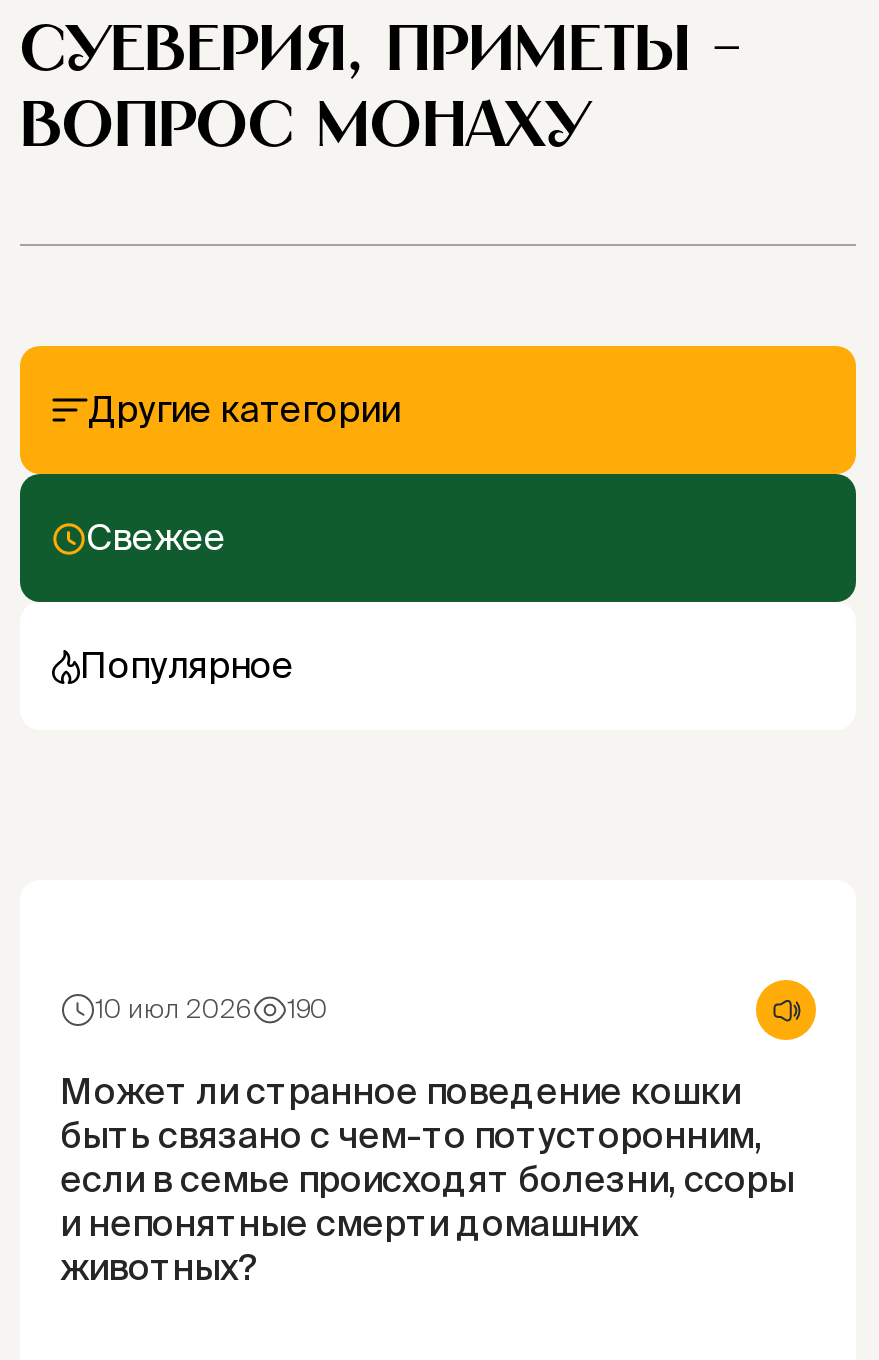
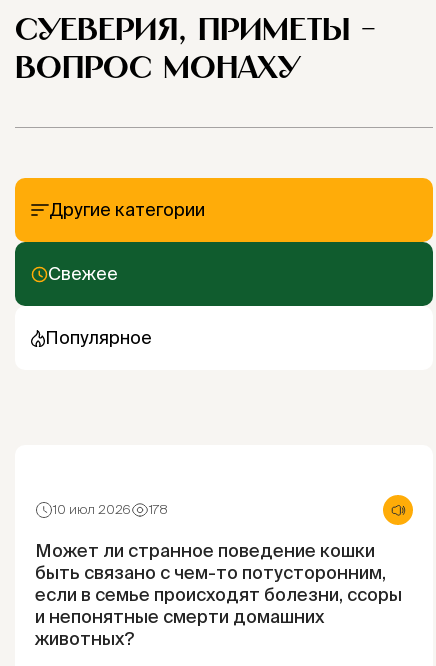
- 190
+ 178
